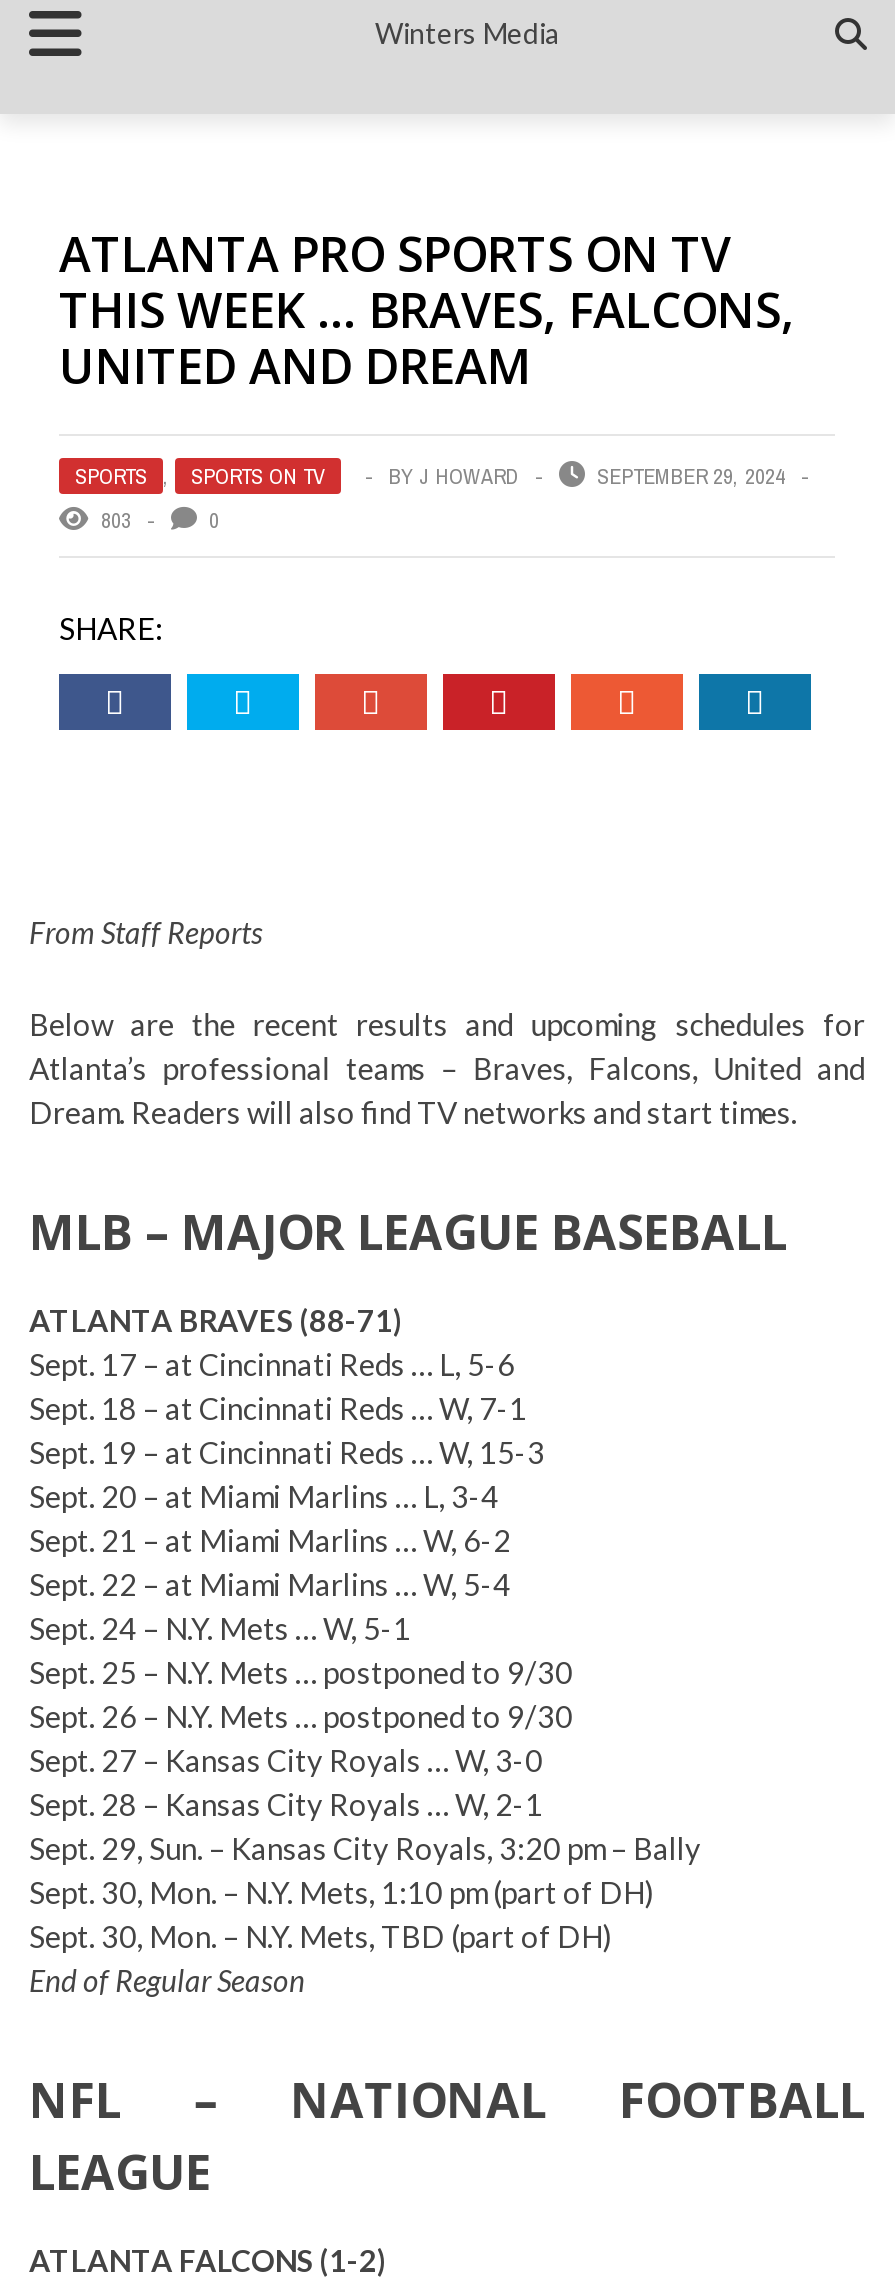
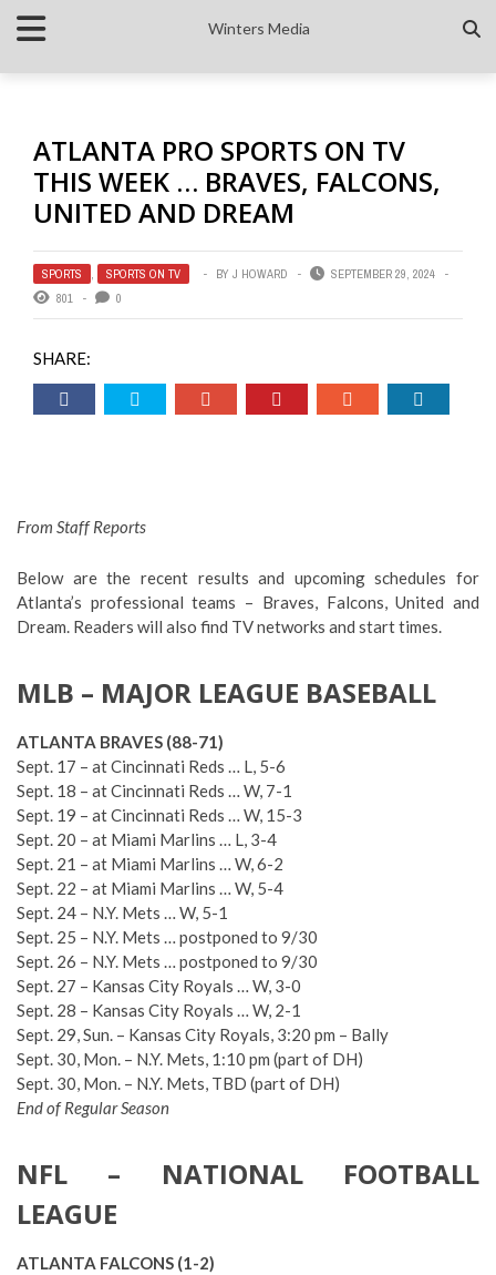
- 803
+ 801
